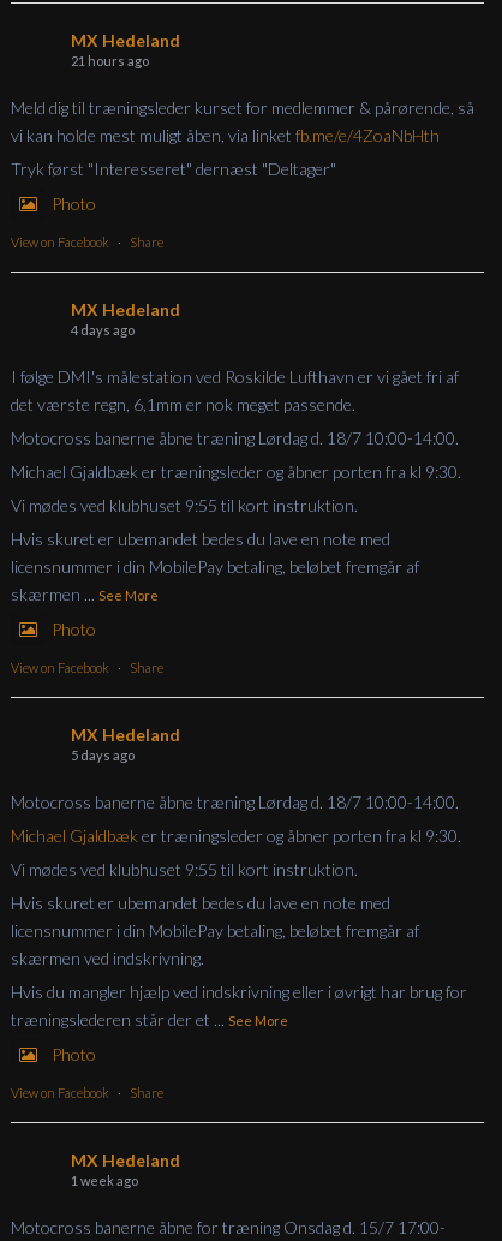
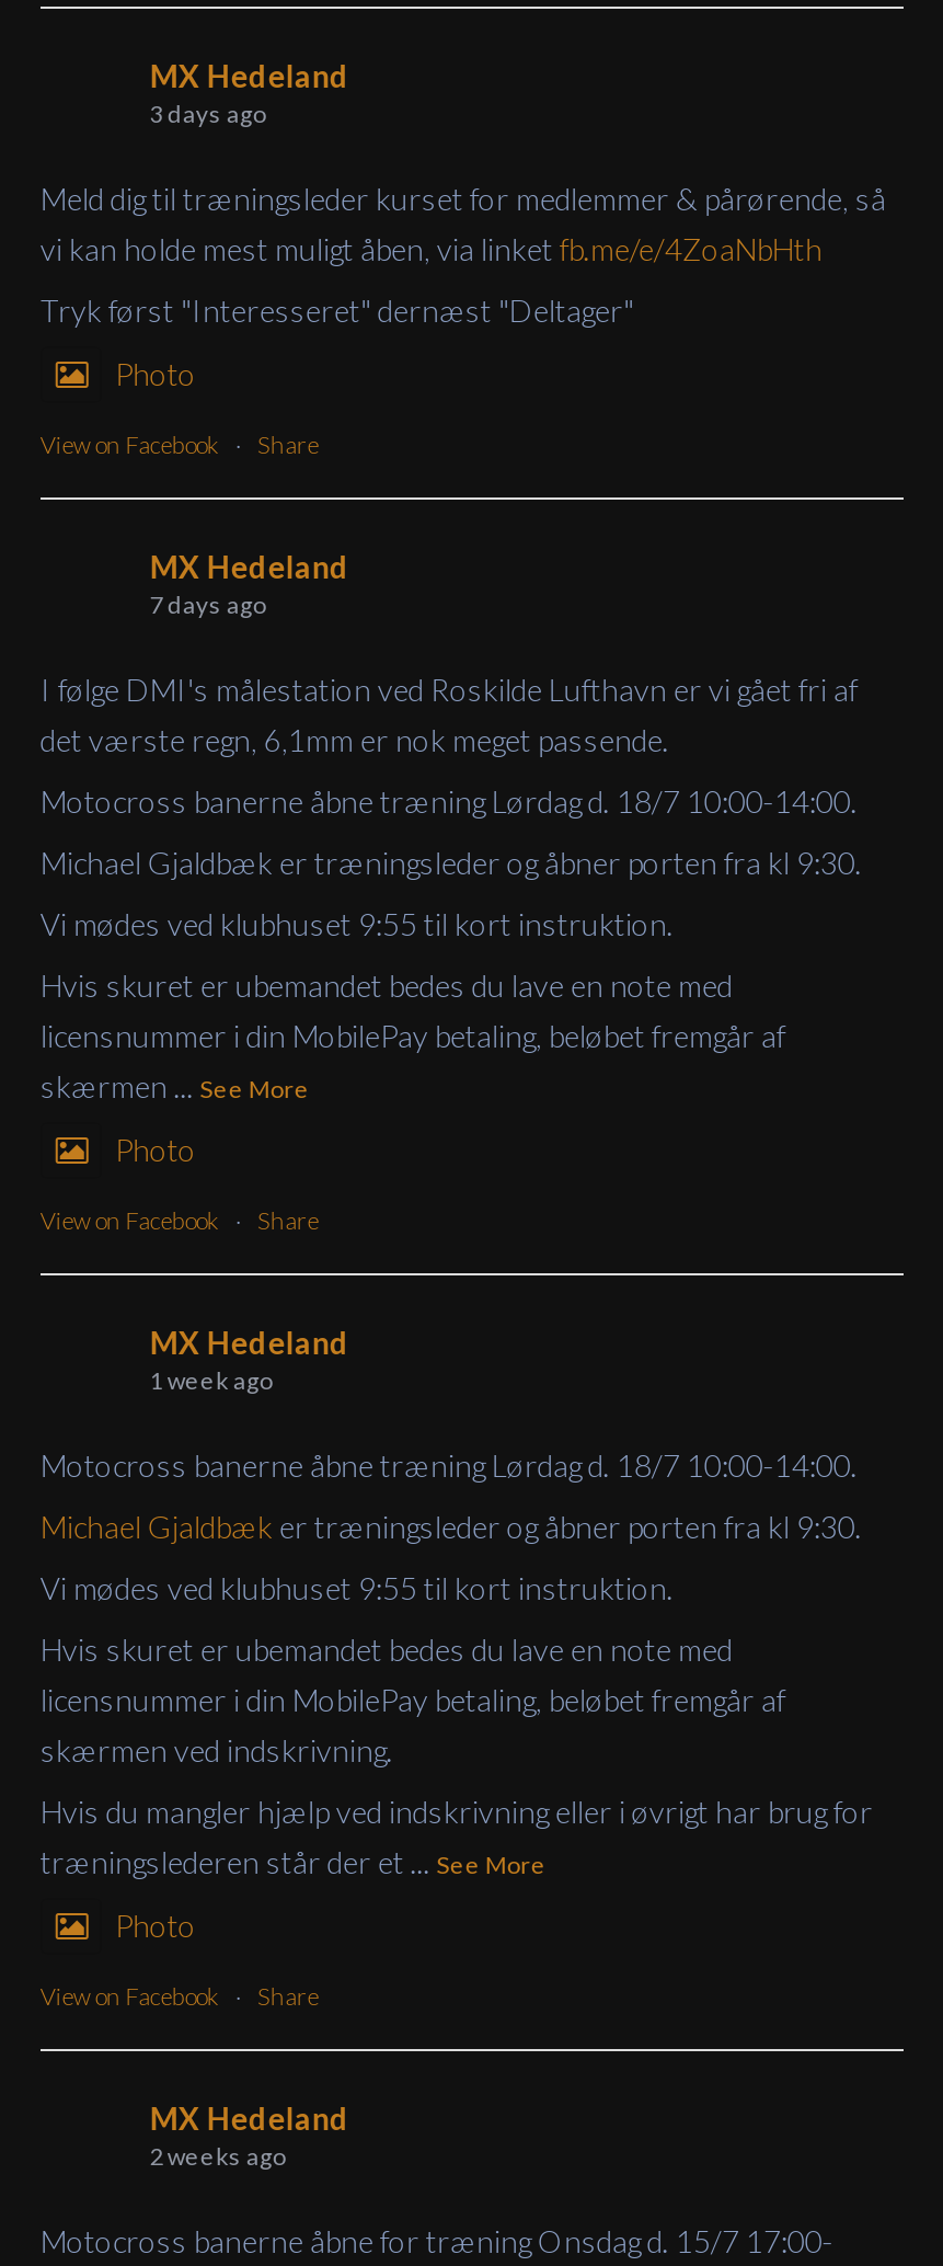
- 21 hours ago
+ 3 days ago

- 4 days ago
+ 7 days ago

- 5 days ago
+ 1 week ago

- 1 week ago
+ 2 weeks ago
